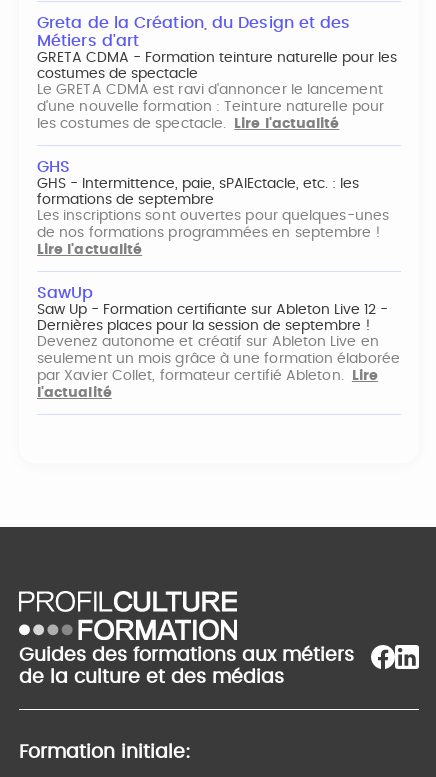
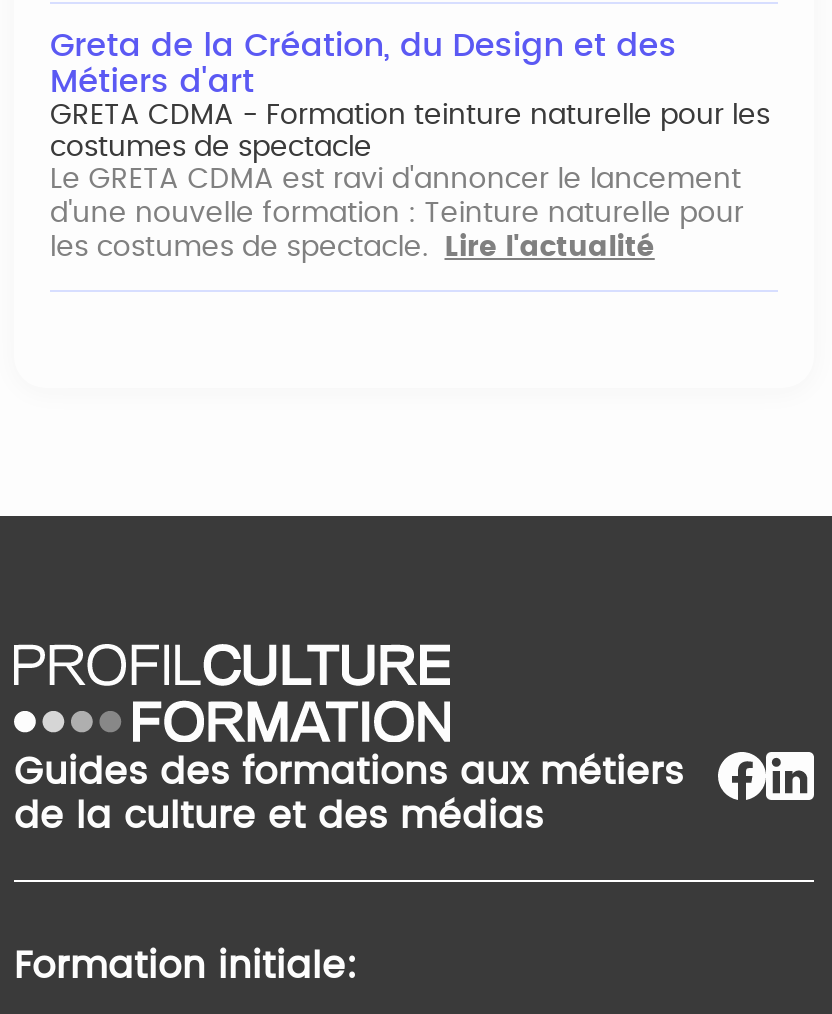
- GHS
- GHS - Intermittence, paie, sPAIEctacle, etc. : les
- formations de septembre
- Les inscriptions sont ouvertes pour quelques-unes
- de nos formations programmées en septembre !
- Lire l'actualité
- SawUp
- Saw Up - Formation certifiante sur Ableton Live 12 -
- Dernières places pour la session de septembre !
- Devenez autonome et créatif sur Ableton Live en
- seulement un mois grâce à une formation élaborée
- par Xavier Collet, formateur certifié Ableton. Lire
- l'actualité
